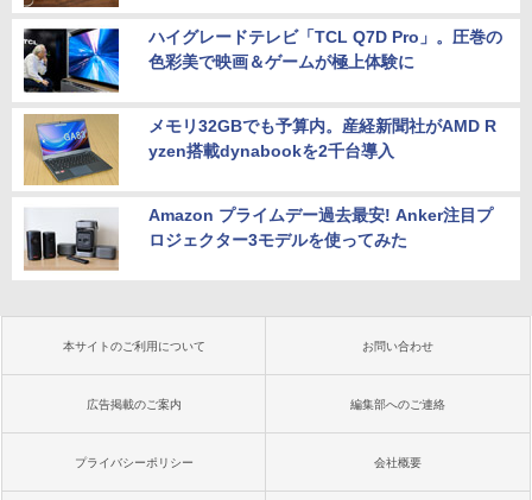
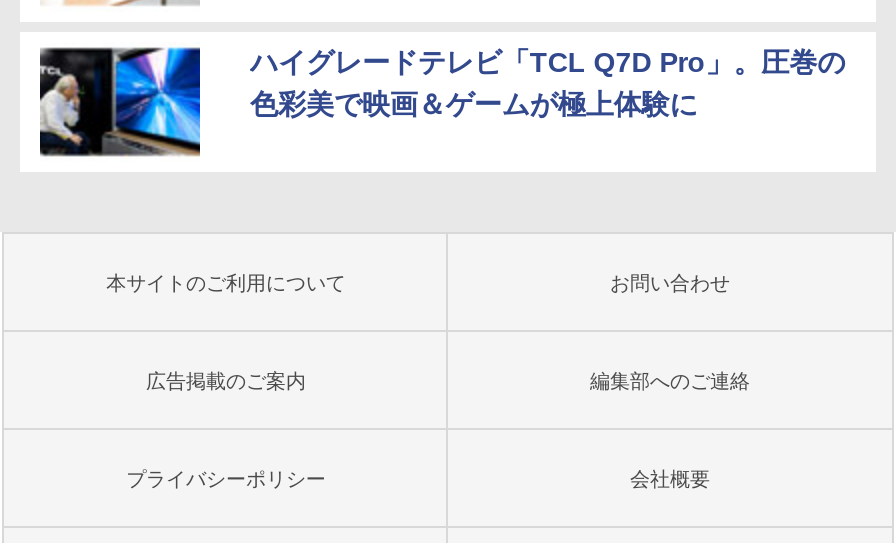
- [image]
- メモリ32GBでも予算内。産経新聞社がAMD R
- yzen搭載dynabookを2千台導入
- Amazon プライムデー過去最安! Anker注目プ
- ロジェクター3モデルを使ってみた

- [image]
